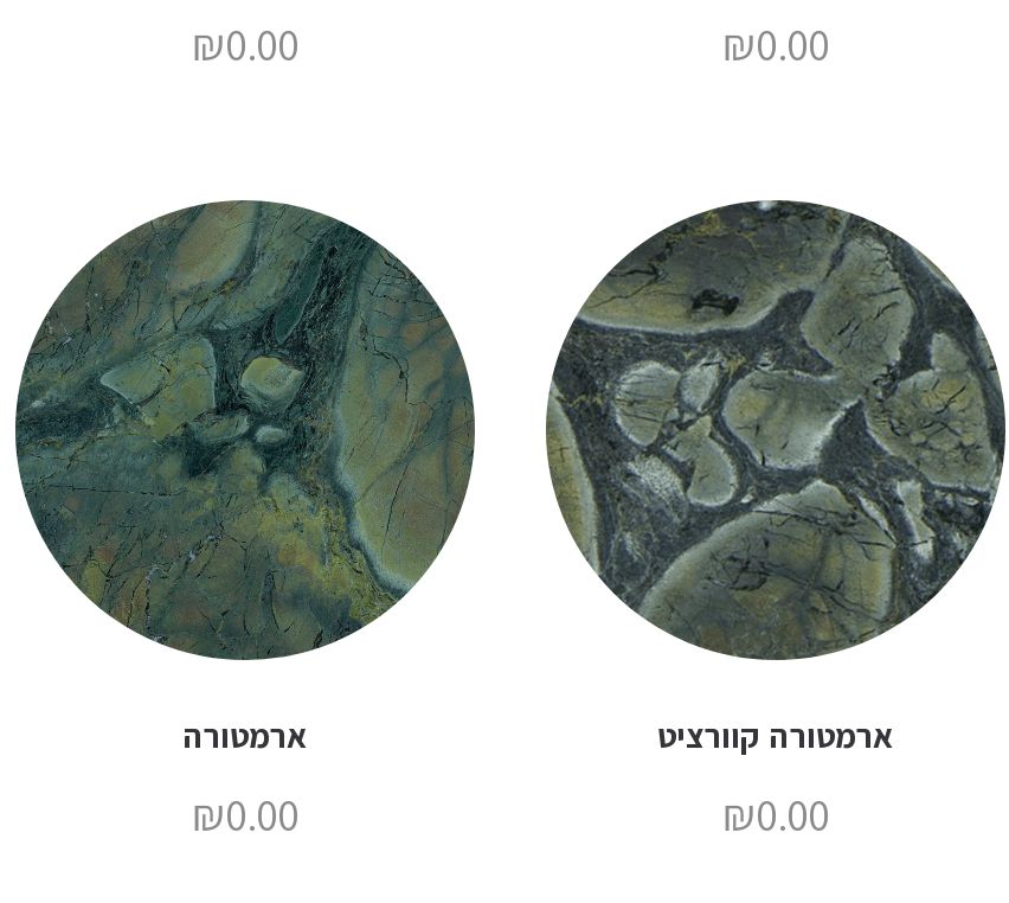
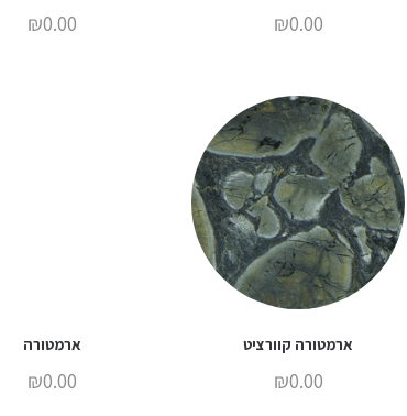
- [image]
